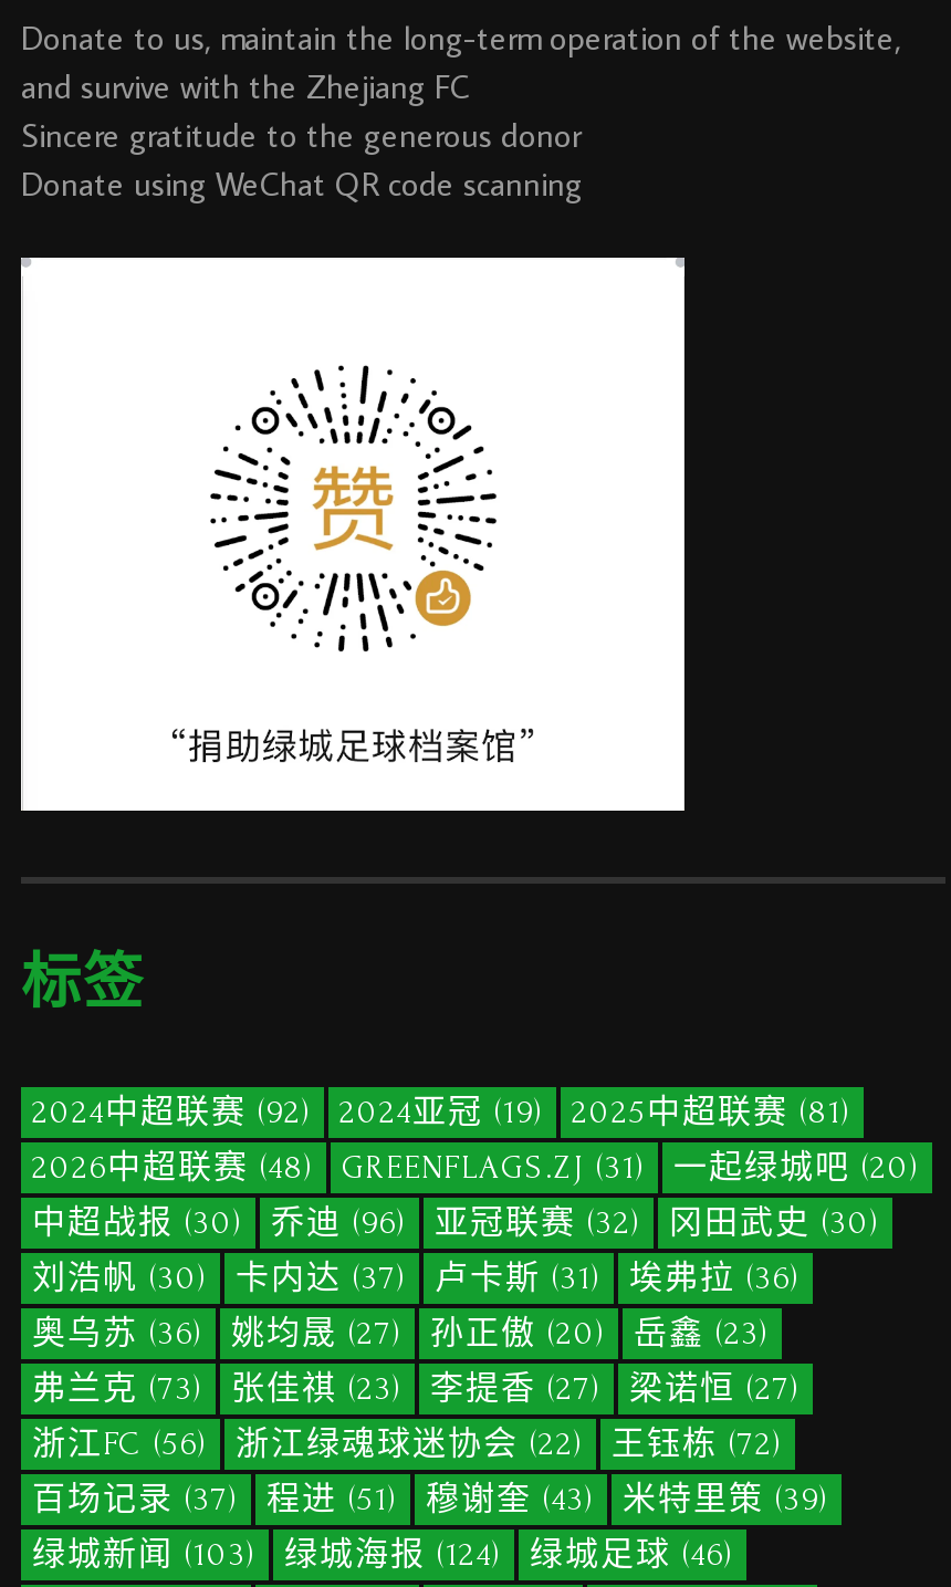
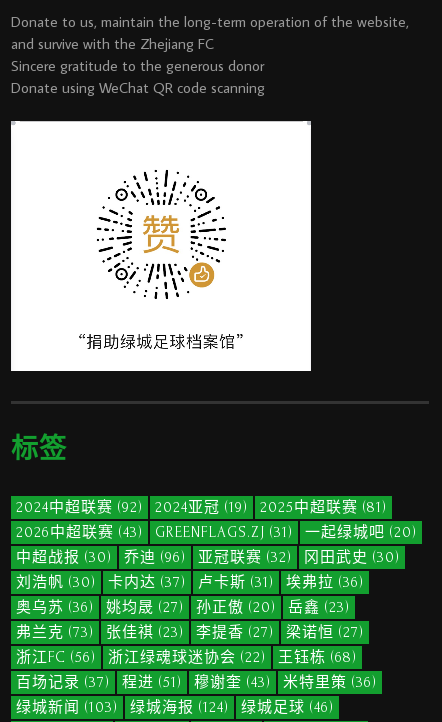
- 2026中超联赛(48) GREENFLAGS.ZJ (31) 一起绿城吧(20)
+ 2026中超联赛(43) GREENFLAGS.ZJ (31) 一起绿城吧(20)

- 浙江FC (56) 浙江绿魂球迷协会(22) 王钰栋(72)
+ 浙江FC (56) 浙江绿魂球迷协会(22) 王钰栋(68)

- 米特里策(39)
+ 米特里策(36)
